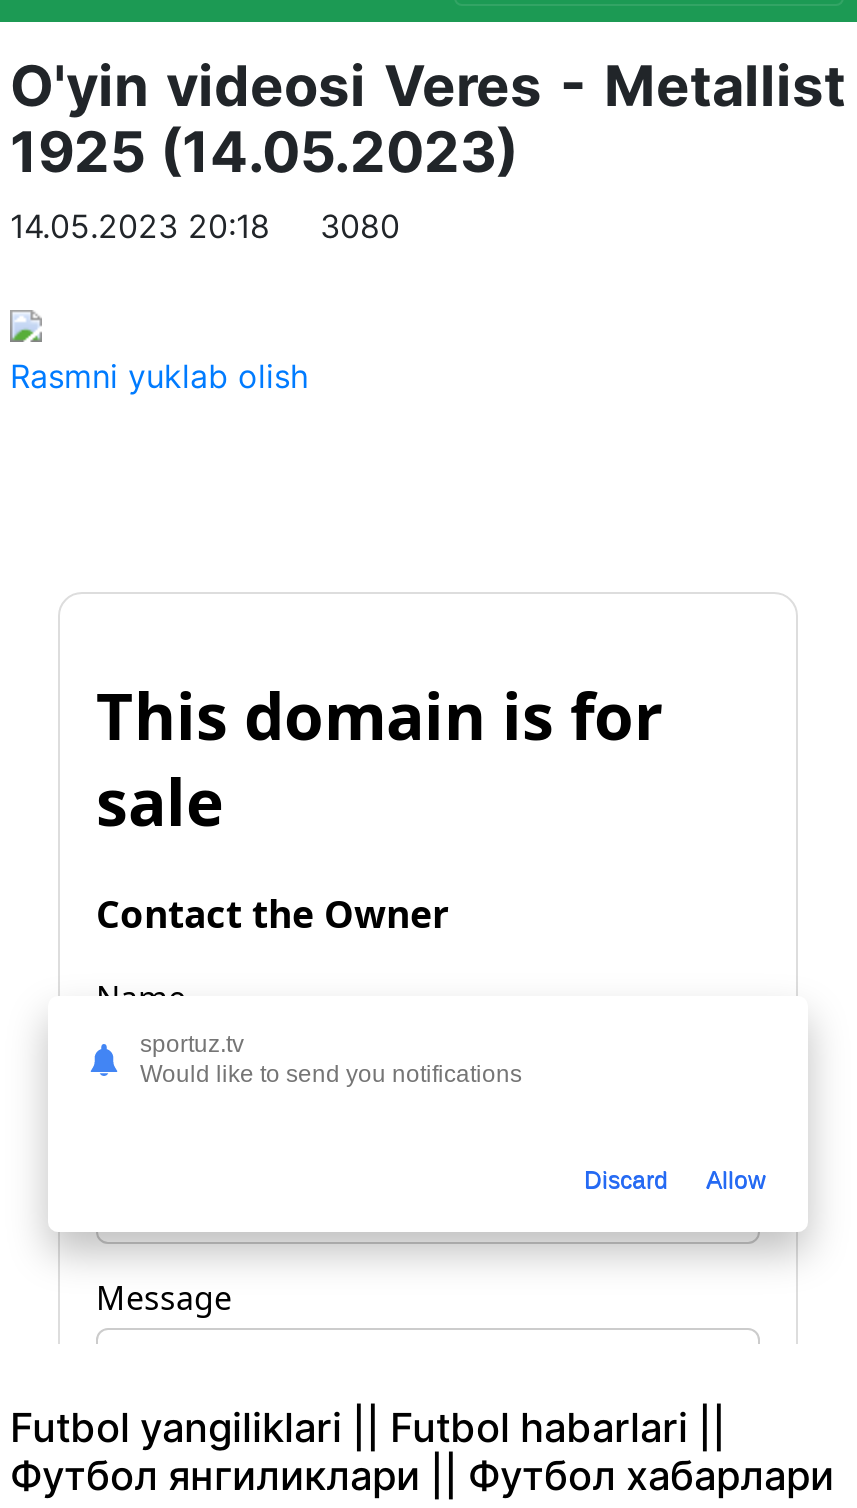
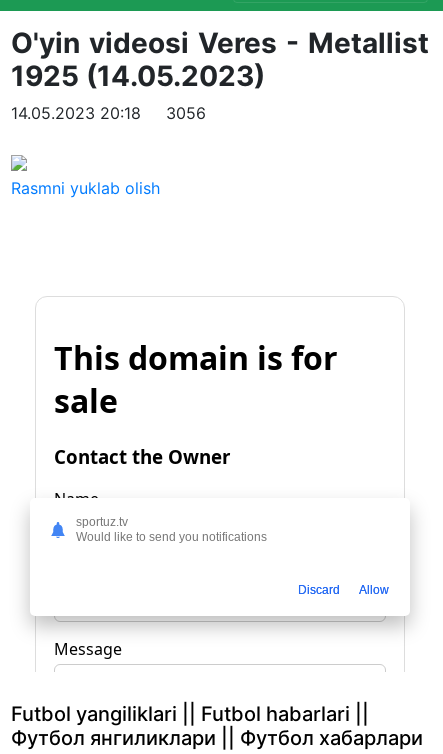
- 14.05.2023 20:18 3080
+ 14.05.2023 20:18 3056
